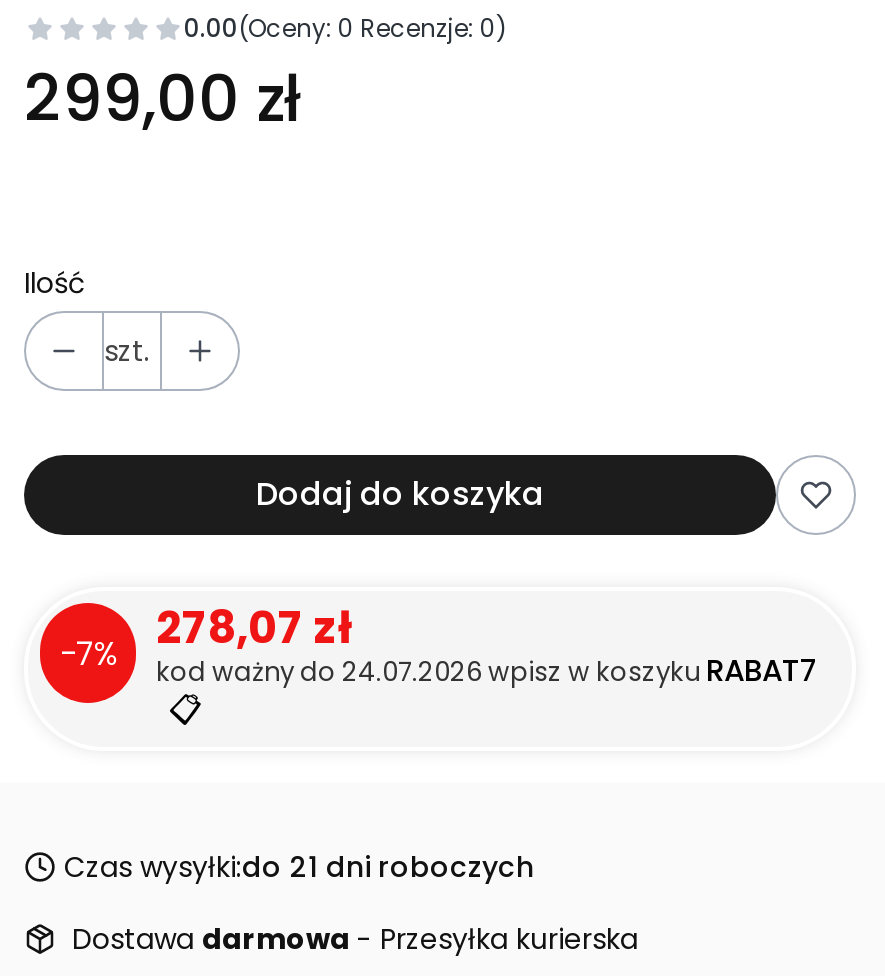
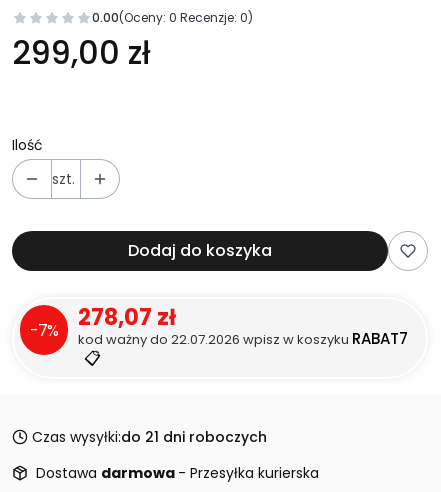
- kod ważny do 24.07.2026 wpisz w koszyku RABAT7
+ kod ważny do 22.07.2026 wpisz w koszyku RABAT7
